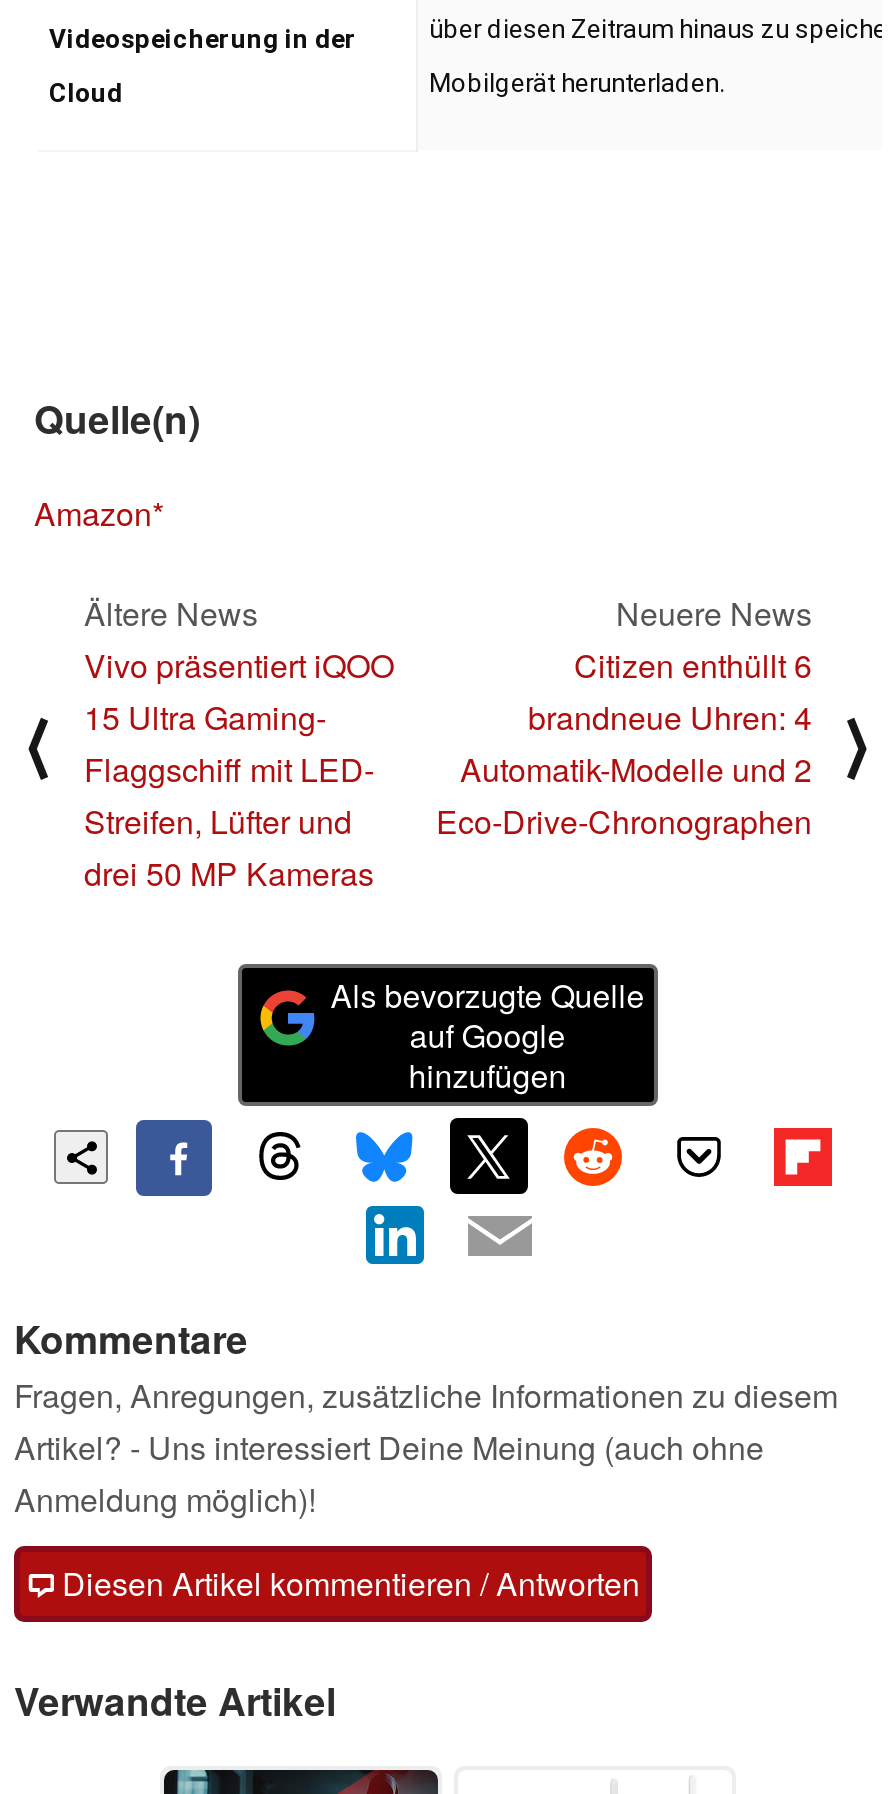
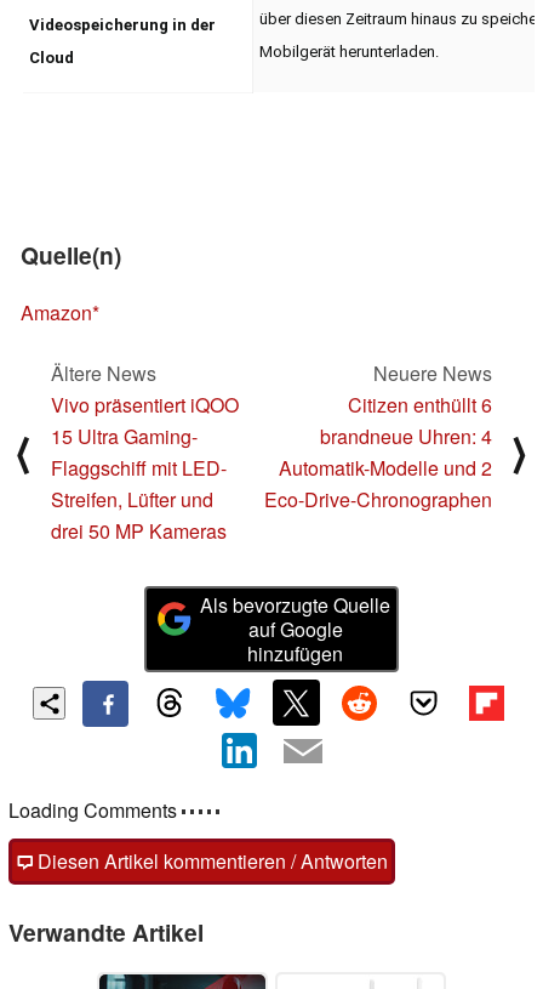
- Kommentare
- Fragen, Anregungen, zusätzliche Informationen zu diesem
- Artikel? - Uns interessiert Deine Meinung (auch ohne
- Anmeldung möglich)!
+ Loading Comments
